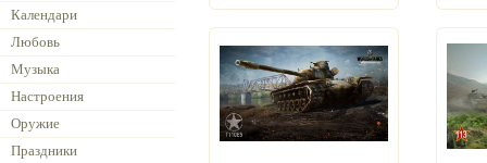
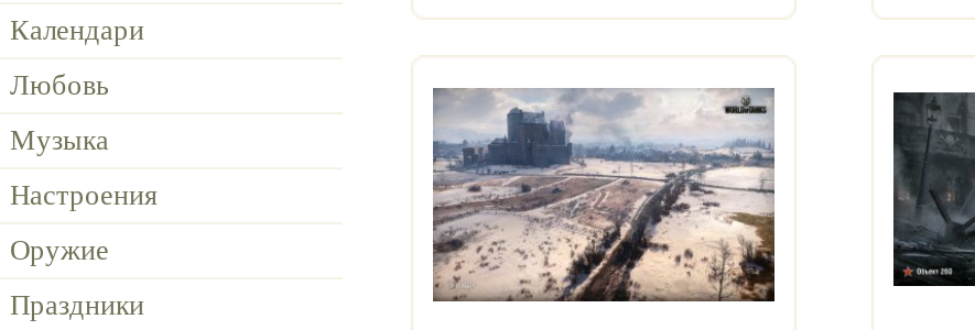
- [image]
+ [image]

- [image]
+ [image]
